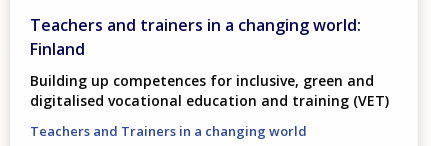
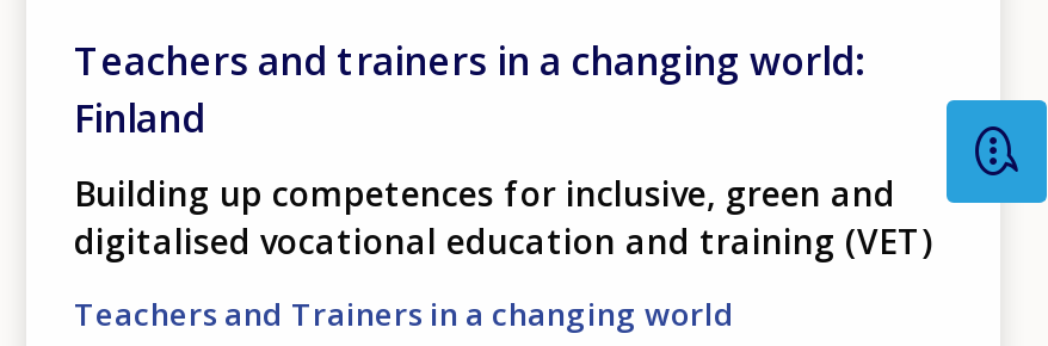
+ [image]
